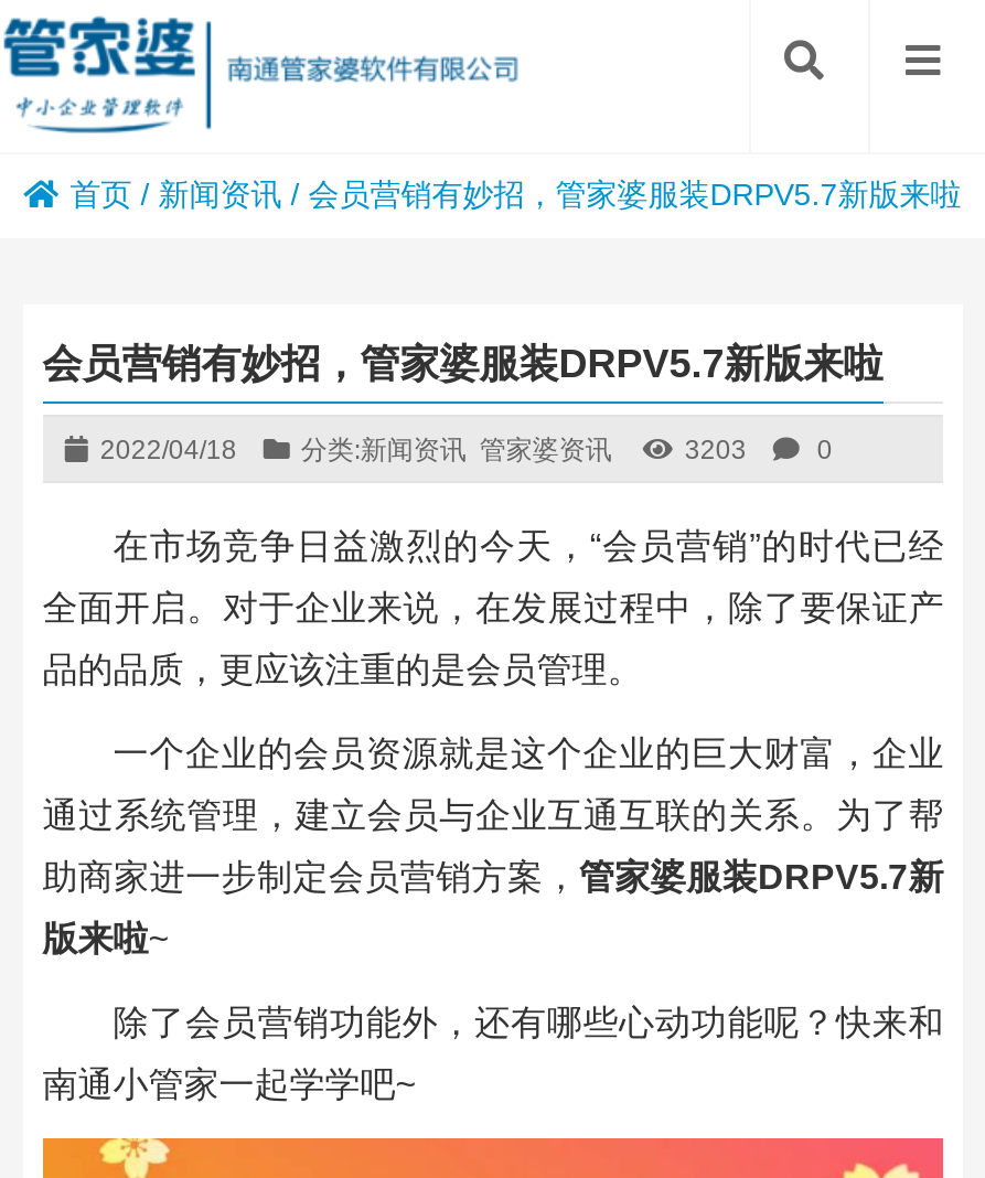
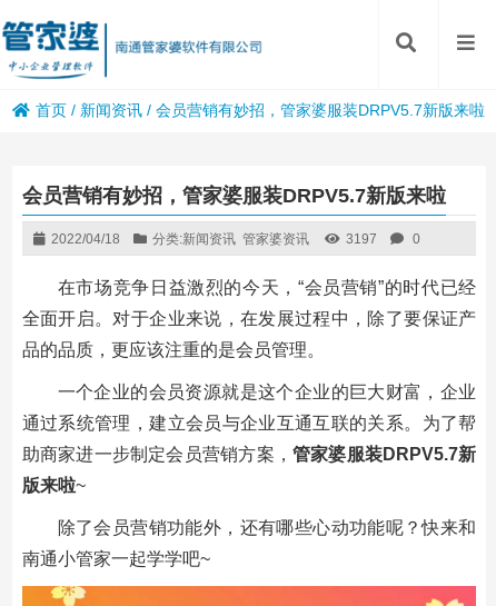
- 3203
+ 3197
